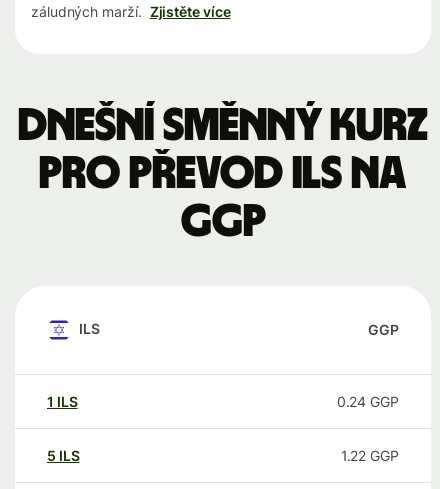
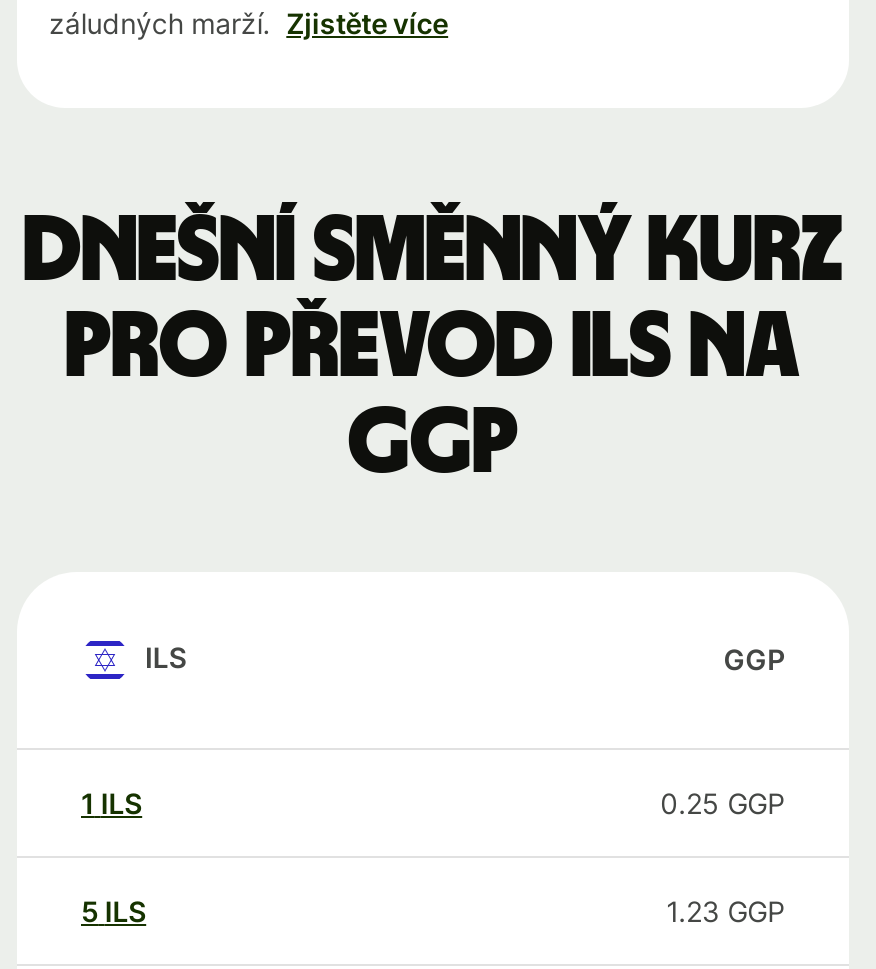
- 0.24 GGP
+ 0.25 GGP

- 1.22 GGP
+ 1.23 GGP
